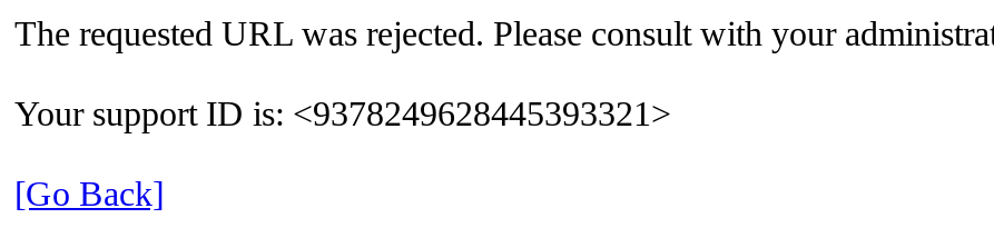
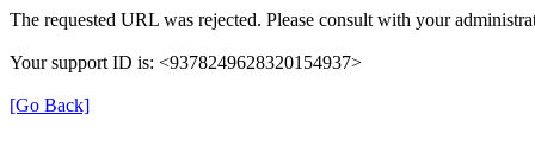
- Your support ID is: <9378249628445393321>
+ Your support ID is: <9378249628320154937>
